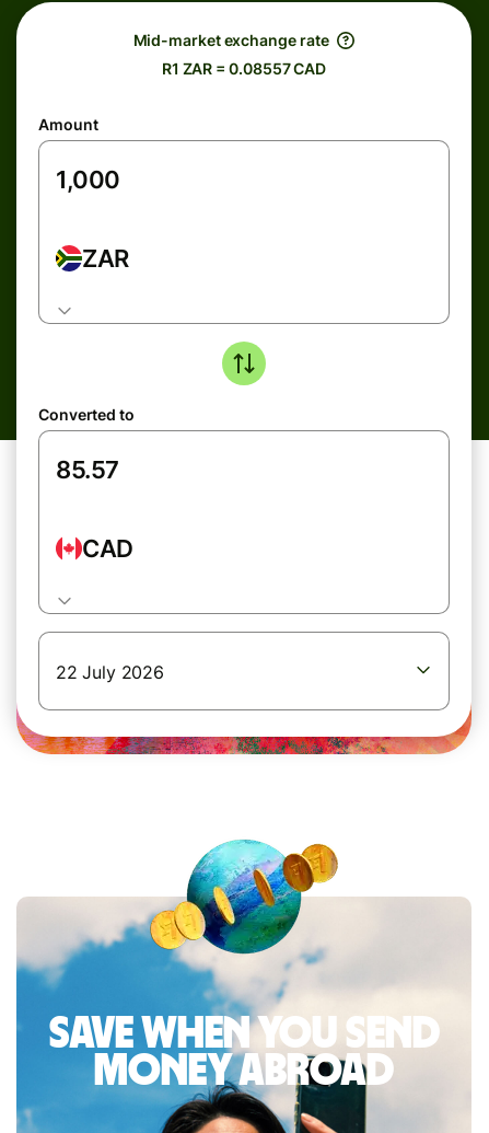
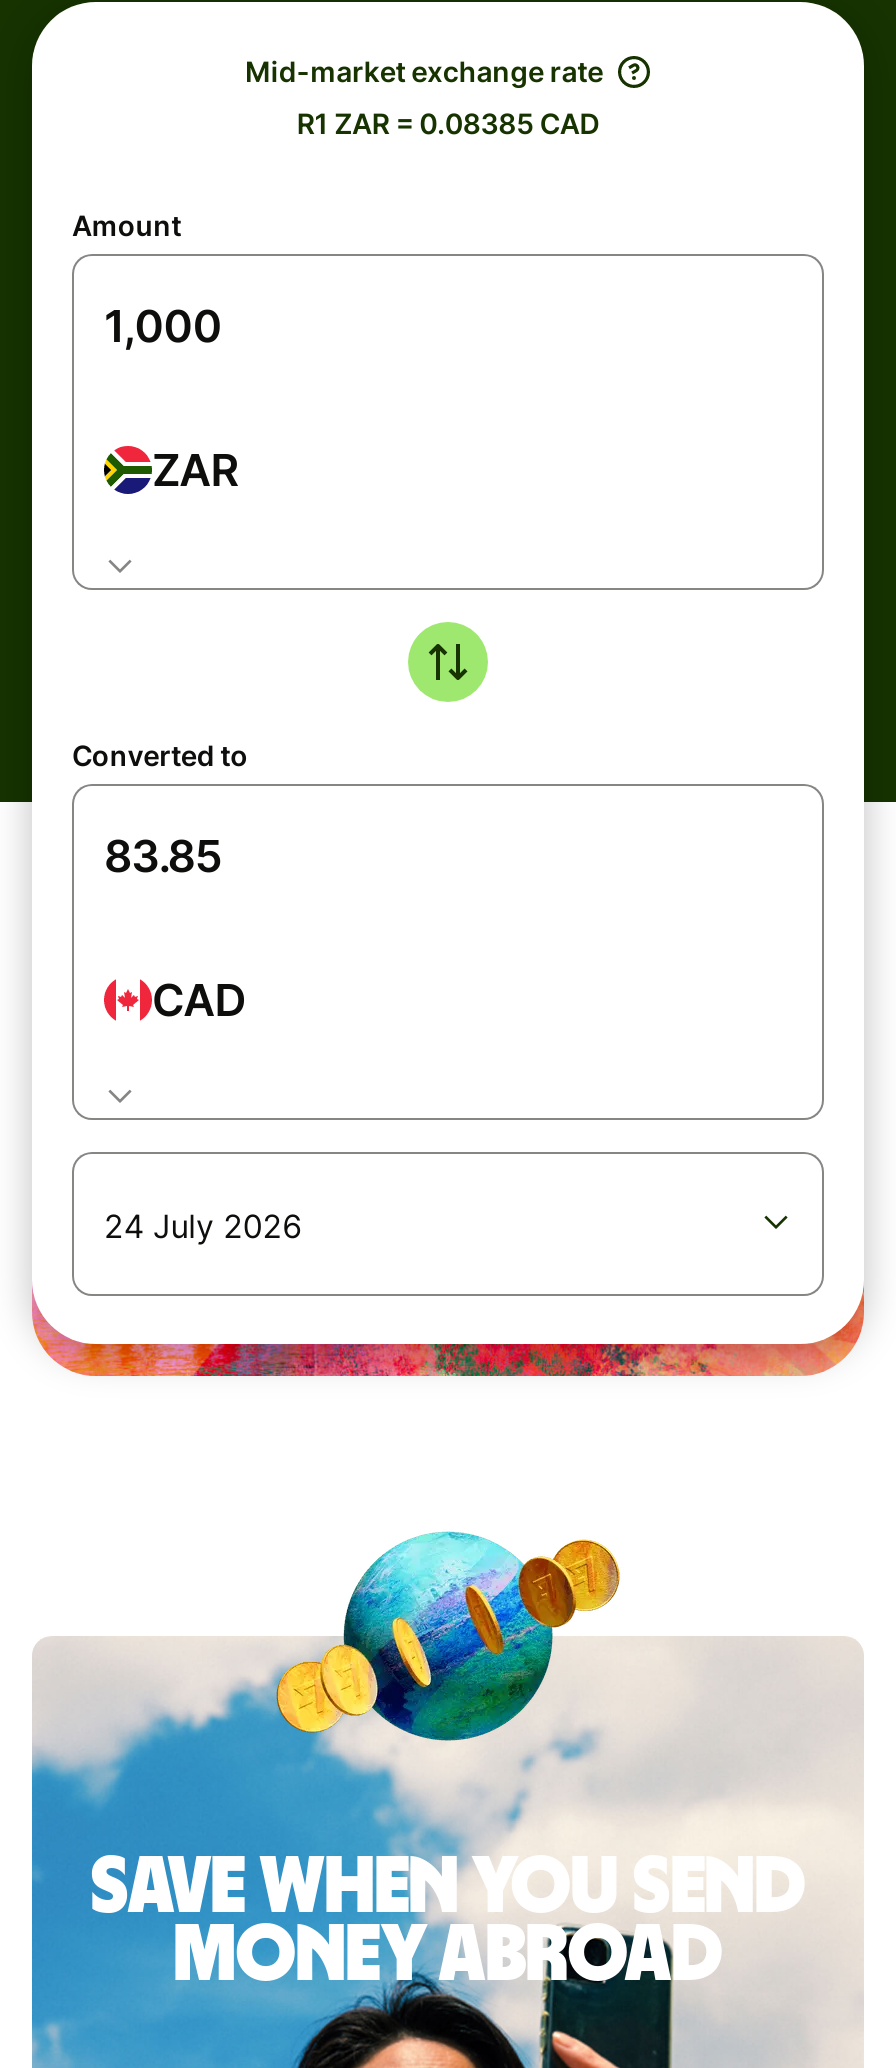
- R1 ZAR = 0.08557 CAD
+ R1 ZAR = 0.08385 CAD

- 22 July 2026
+ 24 July 2026
